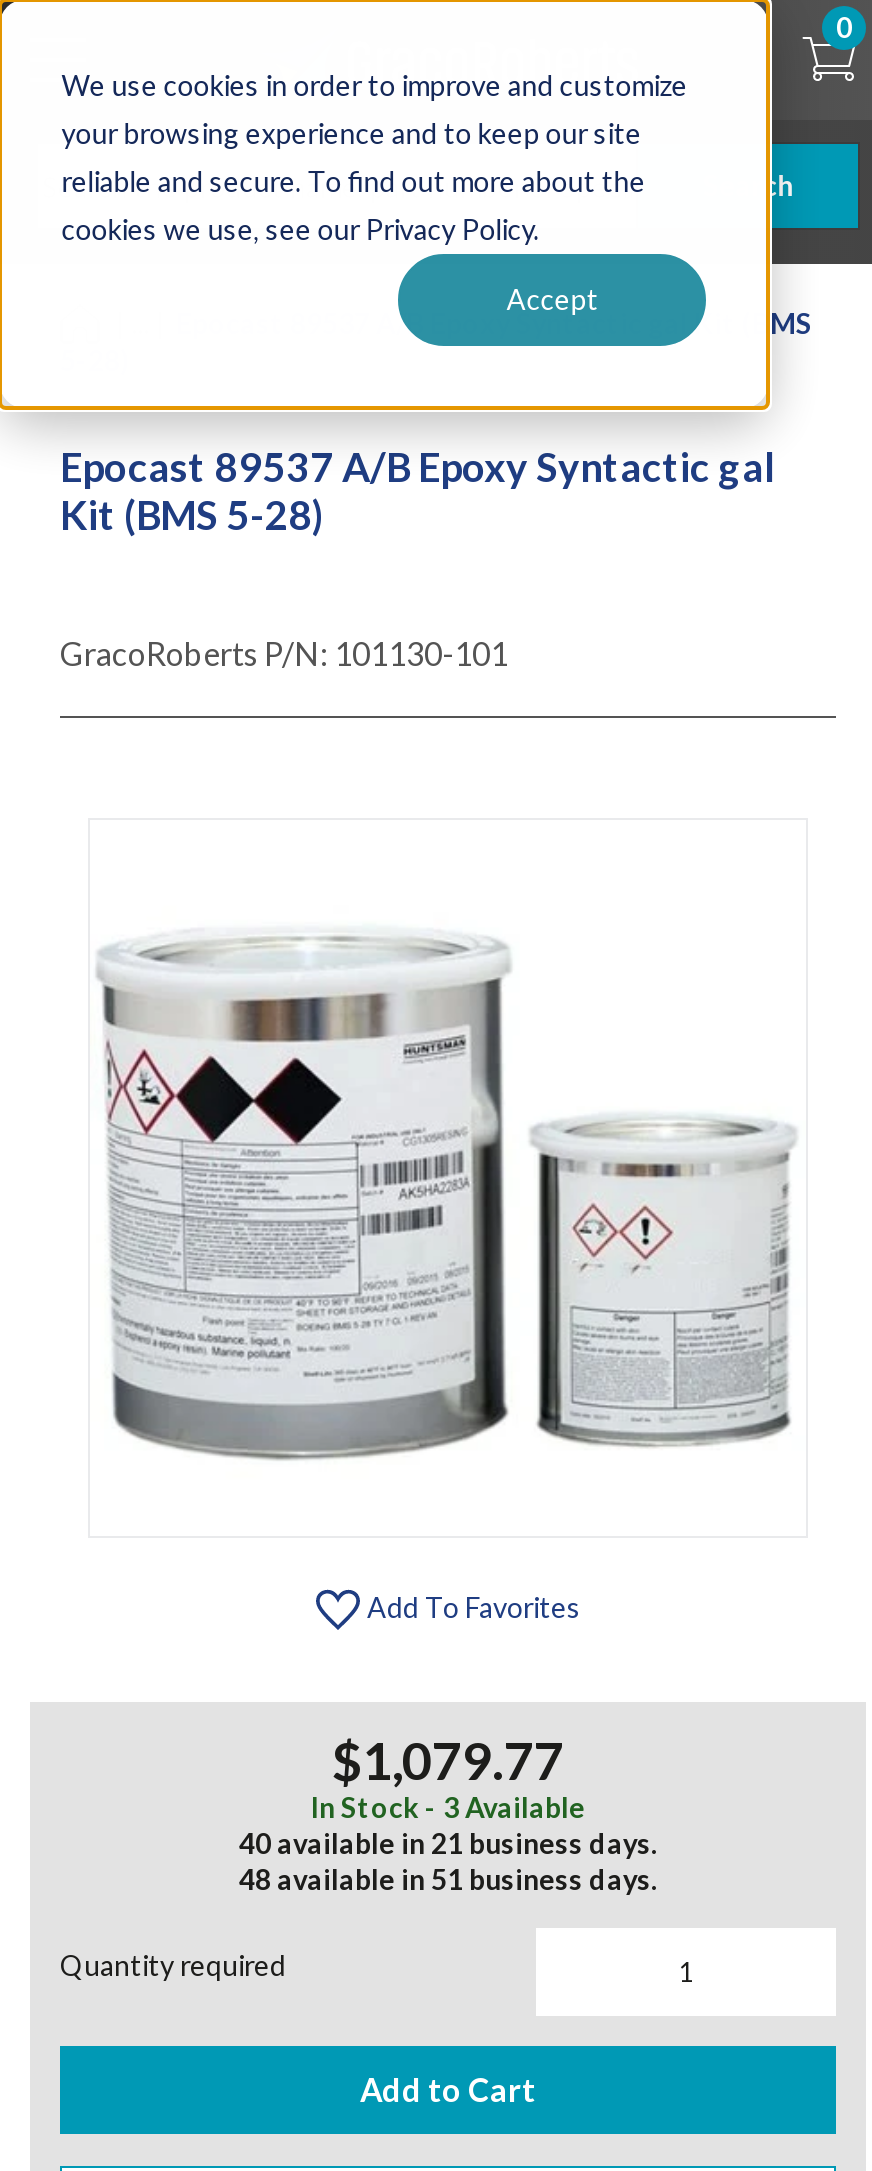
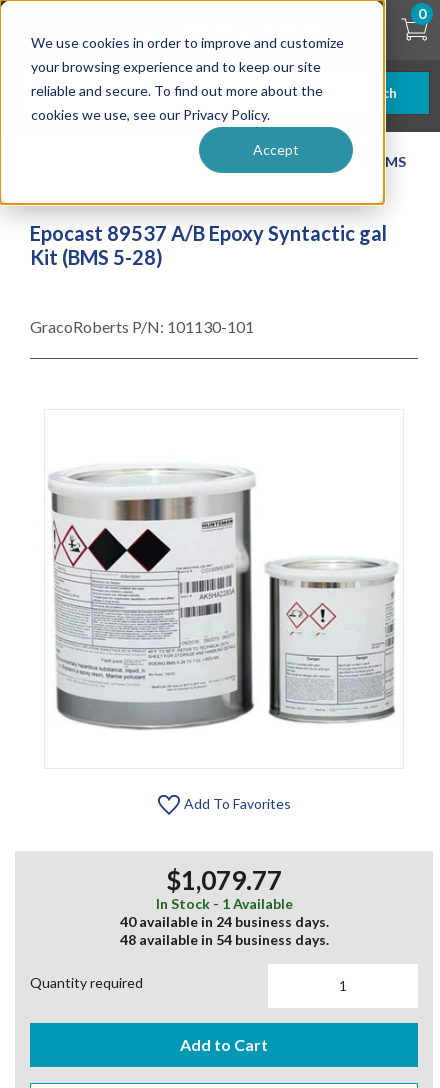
- In Stock - 3 Available
+ In Stock - 1 Available

- 40 available in 21 business days.
+ 40 available in 24 business days.

- 48 available in 51 business days.
+ 48 available in 54 business days.
